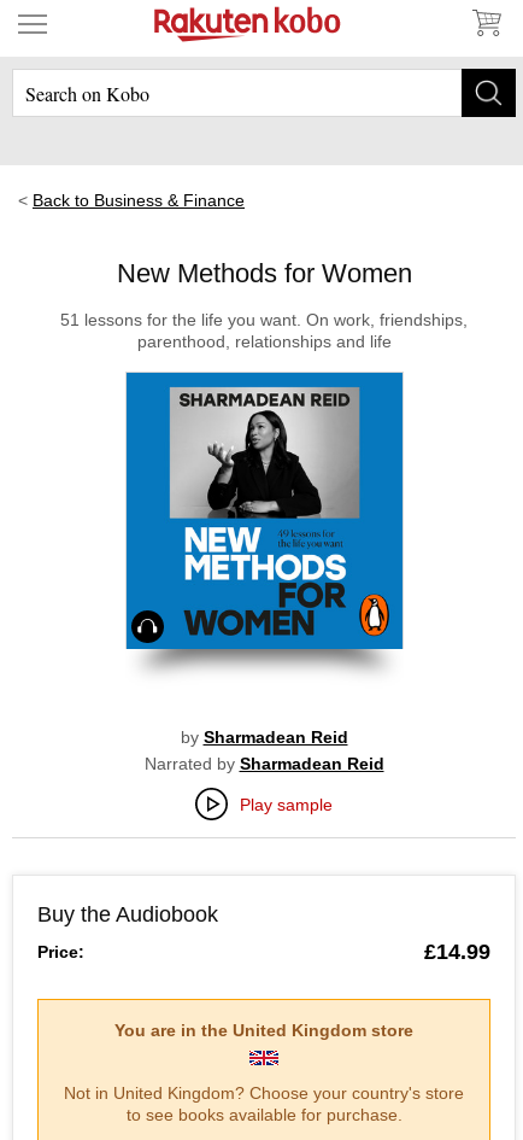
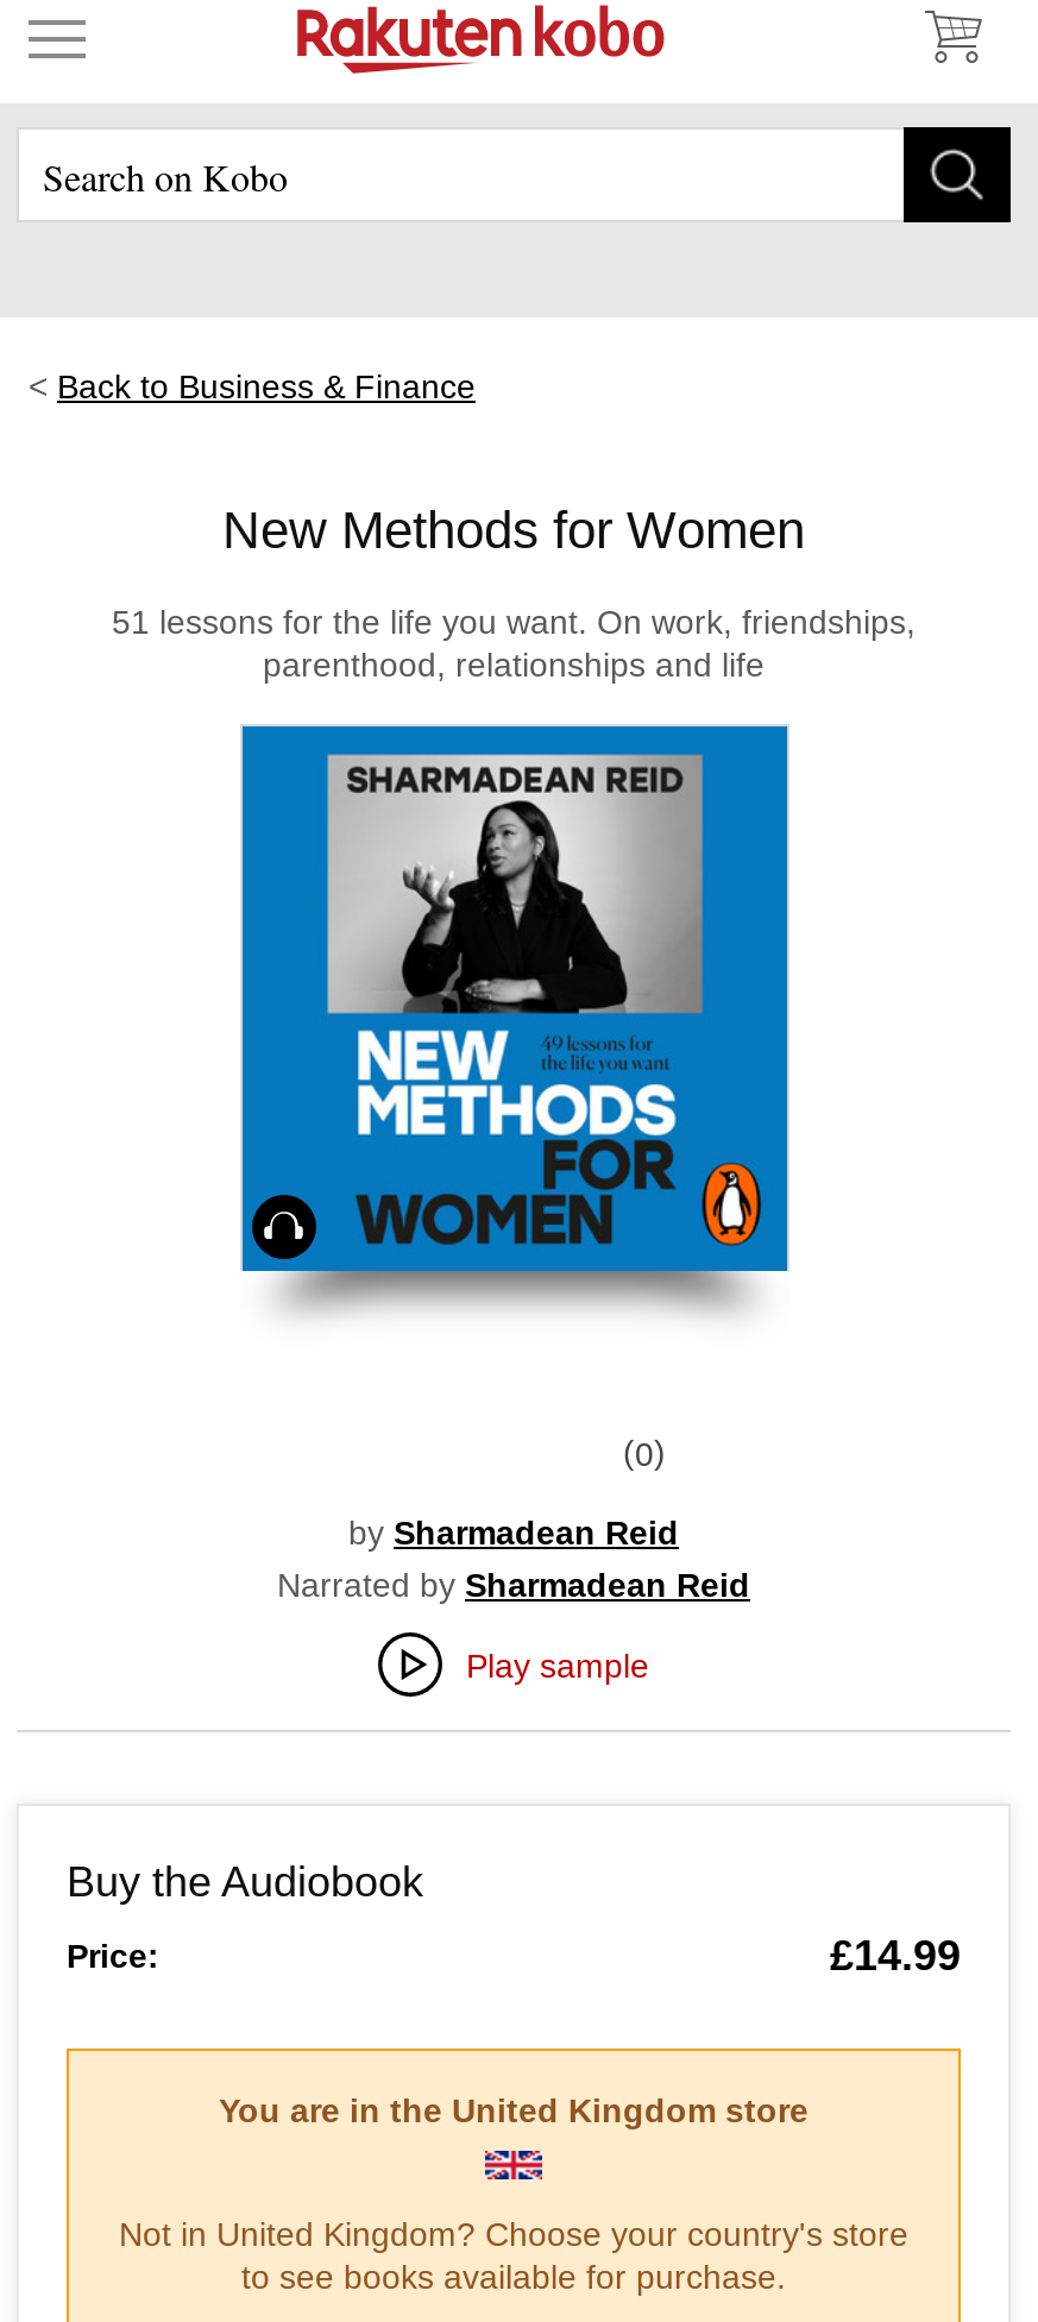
+ 0
